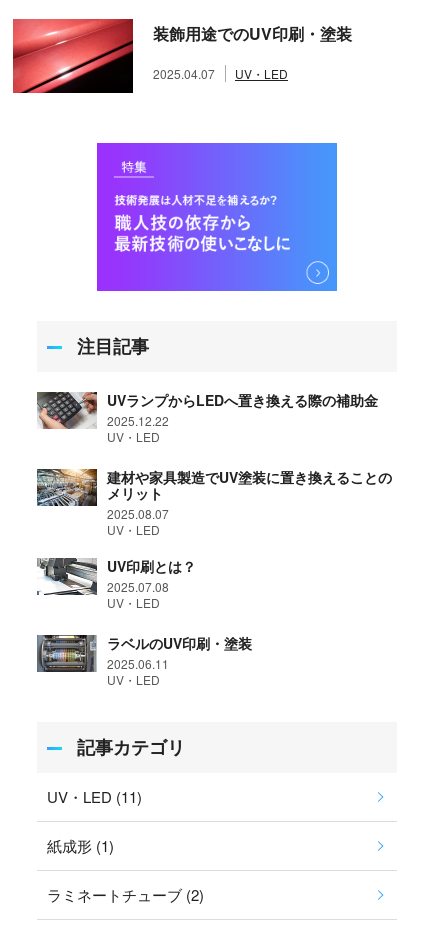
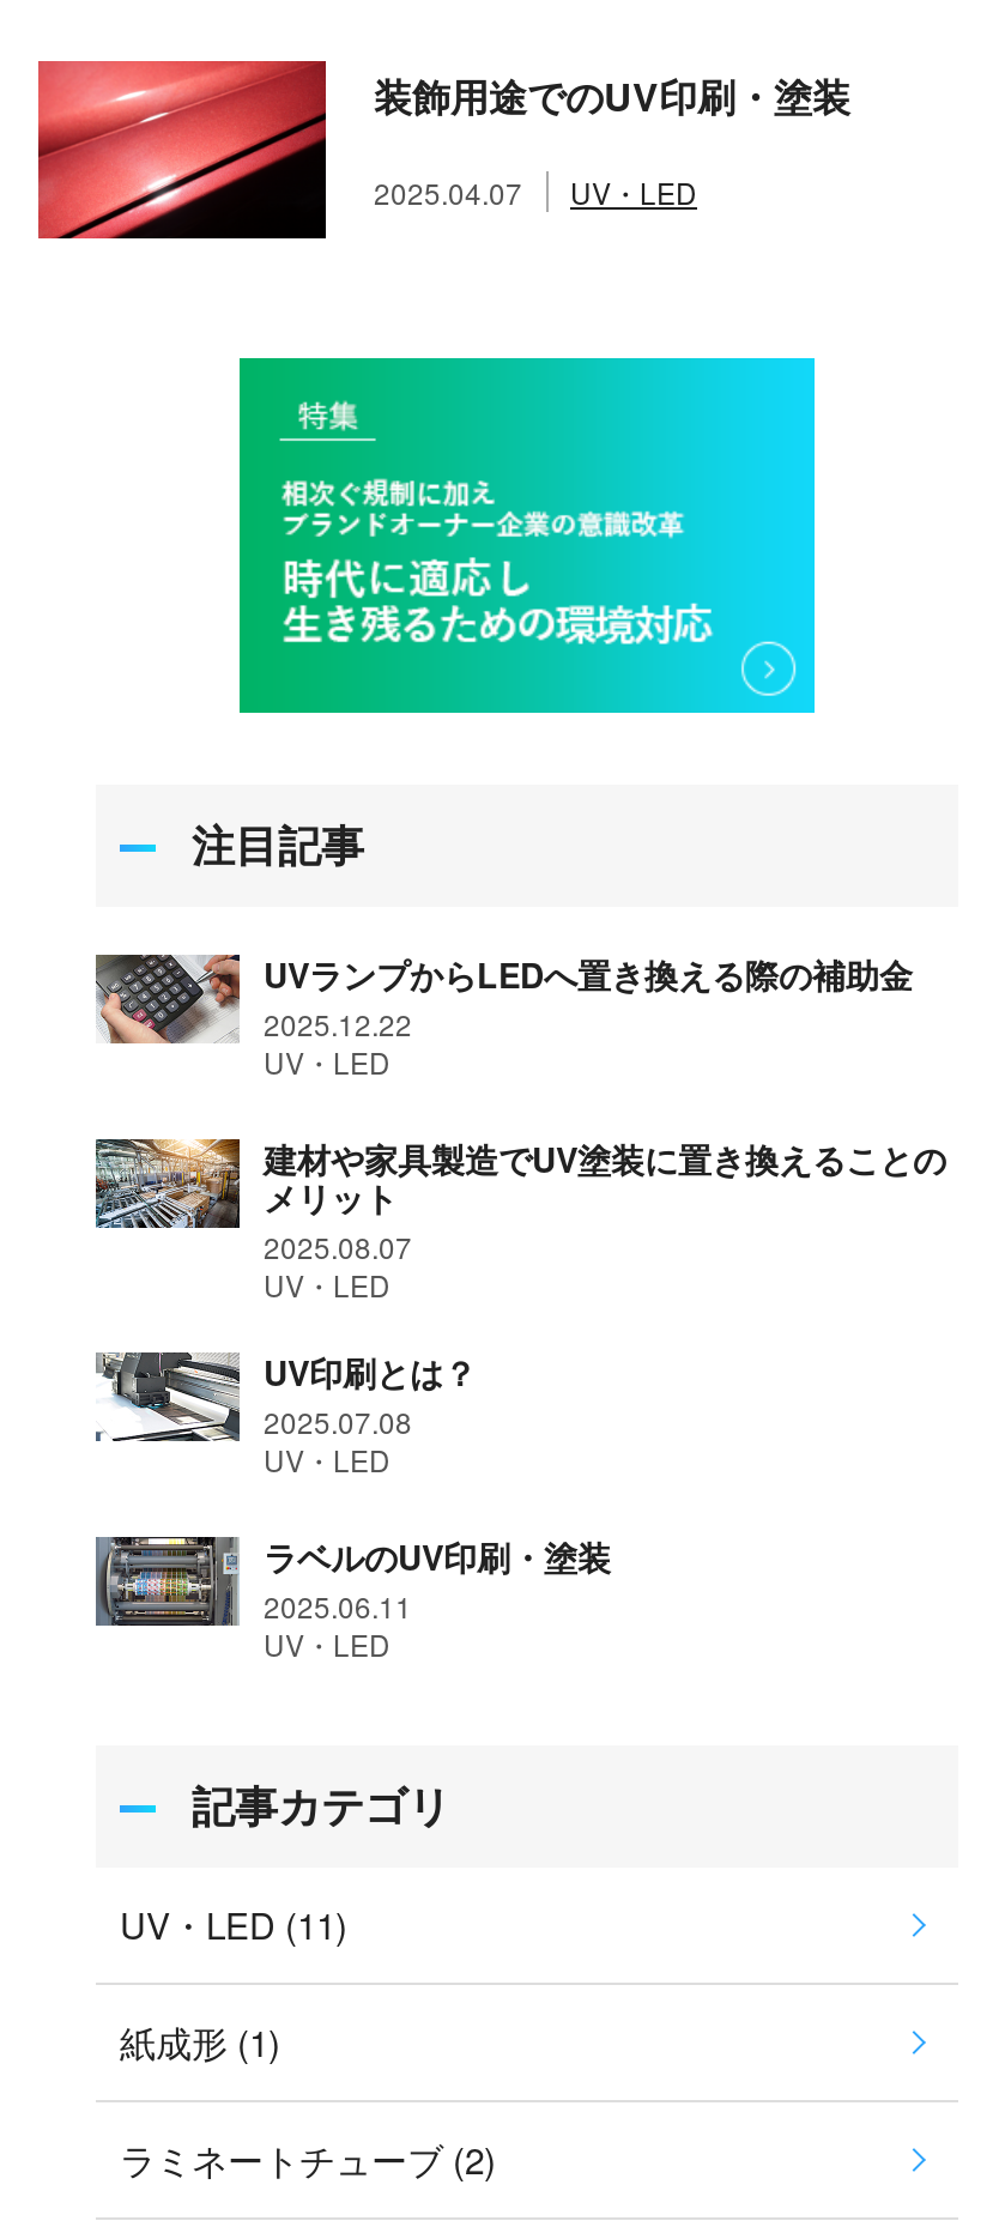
- [image]
+ [image]
